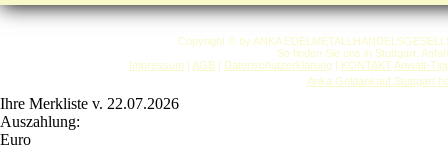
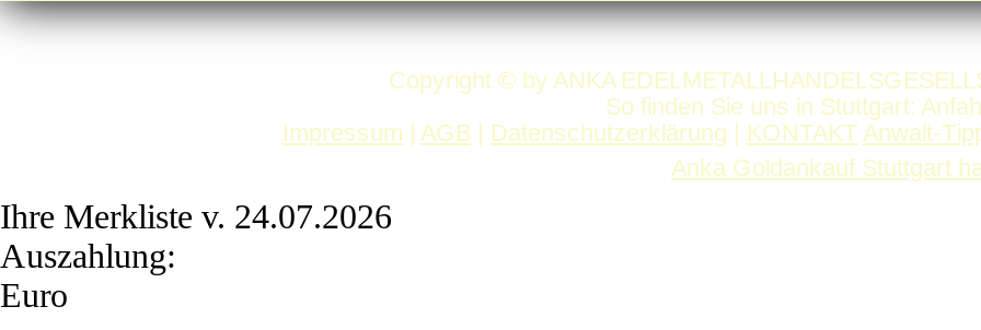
- Ihre Merkliste v. 22.07.2026
+ Ihre Merkliste v. 24.07.2026
